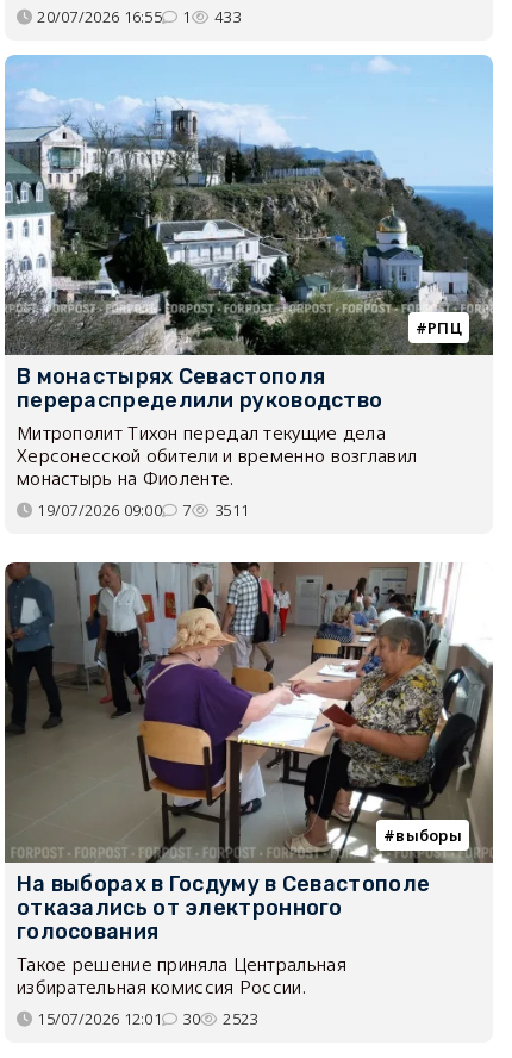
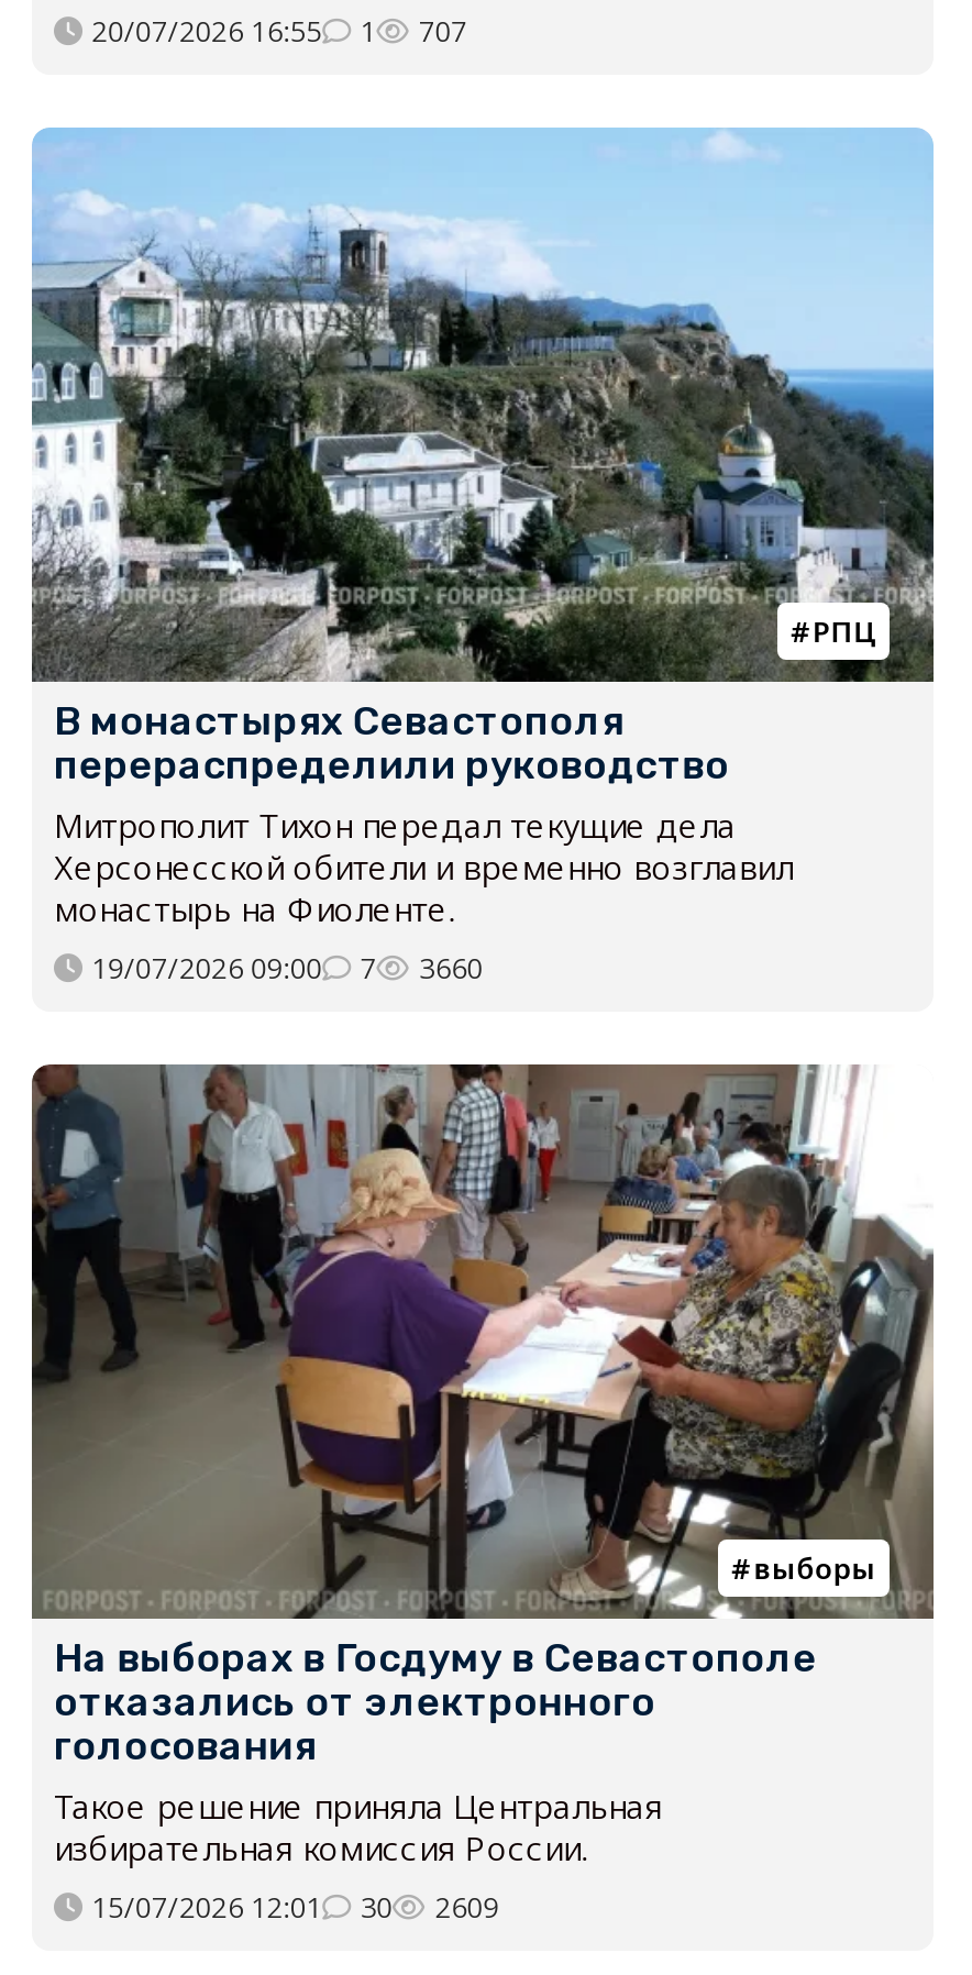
- 20/07/2026 16:55 1 433
+ 20/07/2026 16:55 1 707

- 19/07/2026 09:00 7 3511
+ 19/07/2026 09:00 7 3660

- 15/07/2026 12:01 30 2523
+ 15/07/2026 12:01 30 2609
